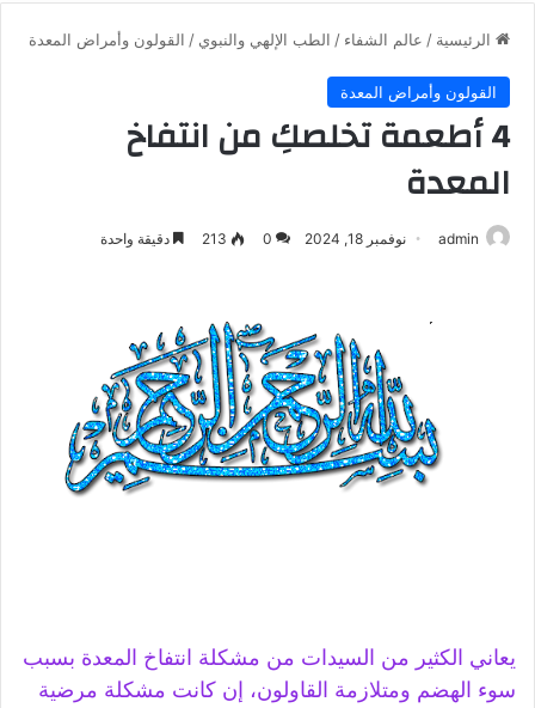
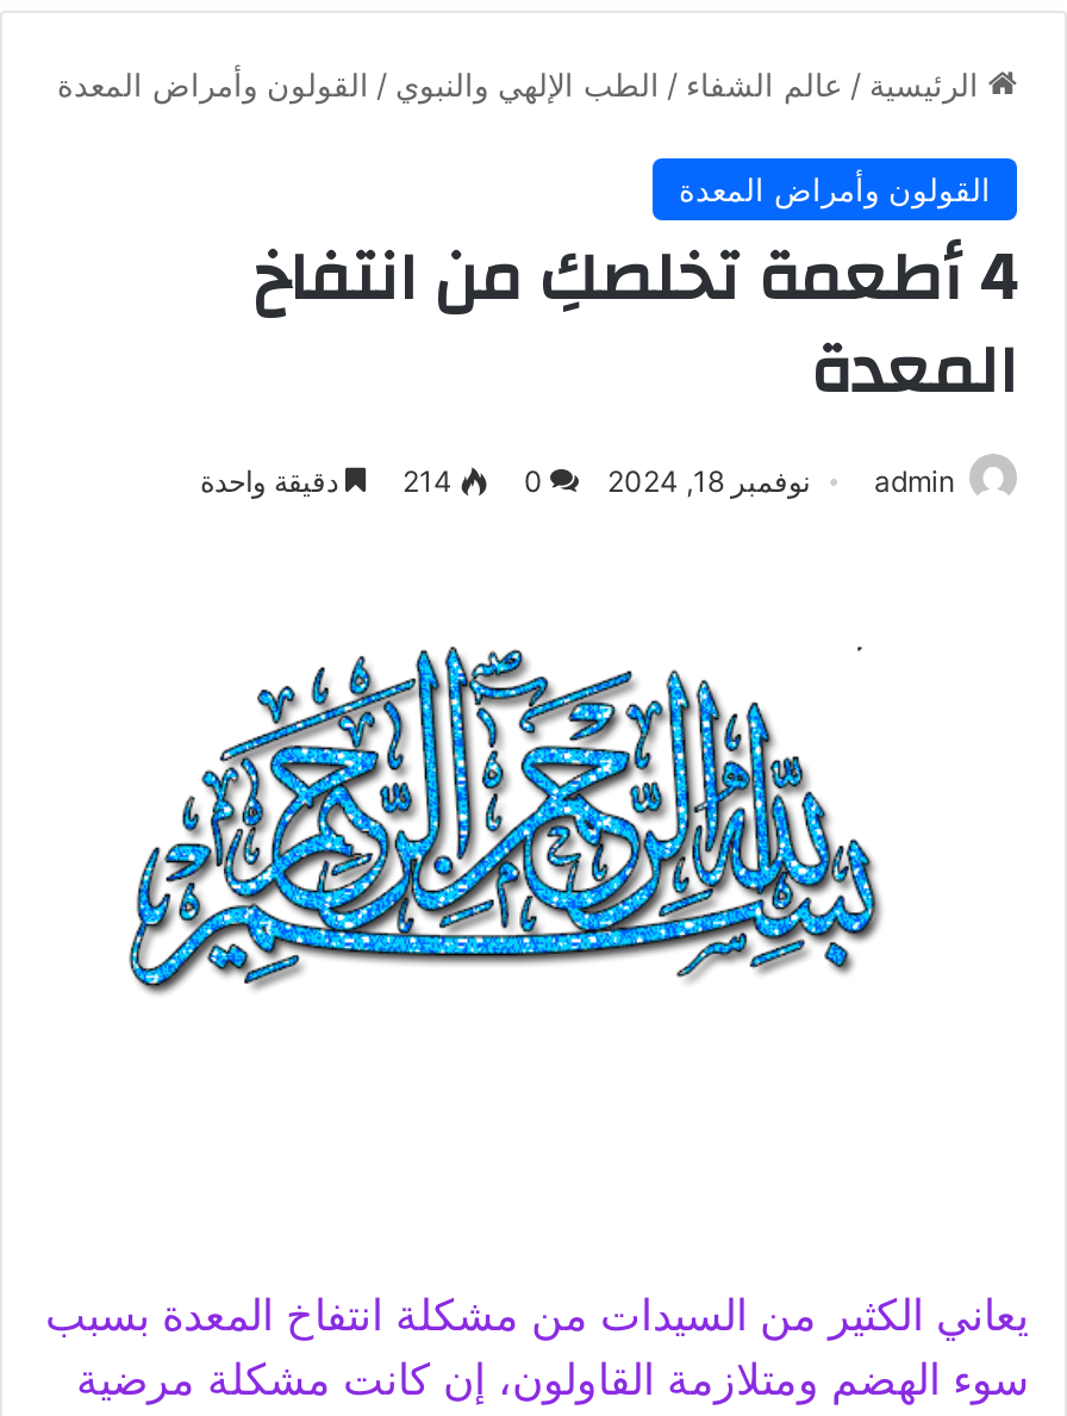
- 0 213 دقيقة واحدة
+ 0 214 دقيقة واحدة
